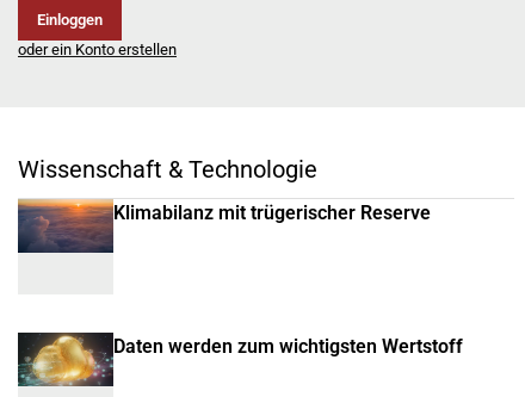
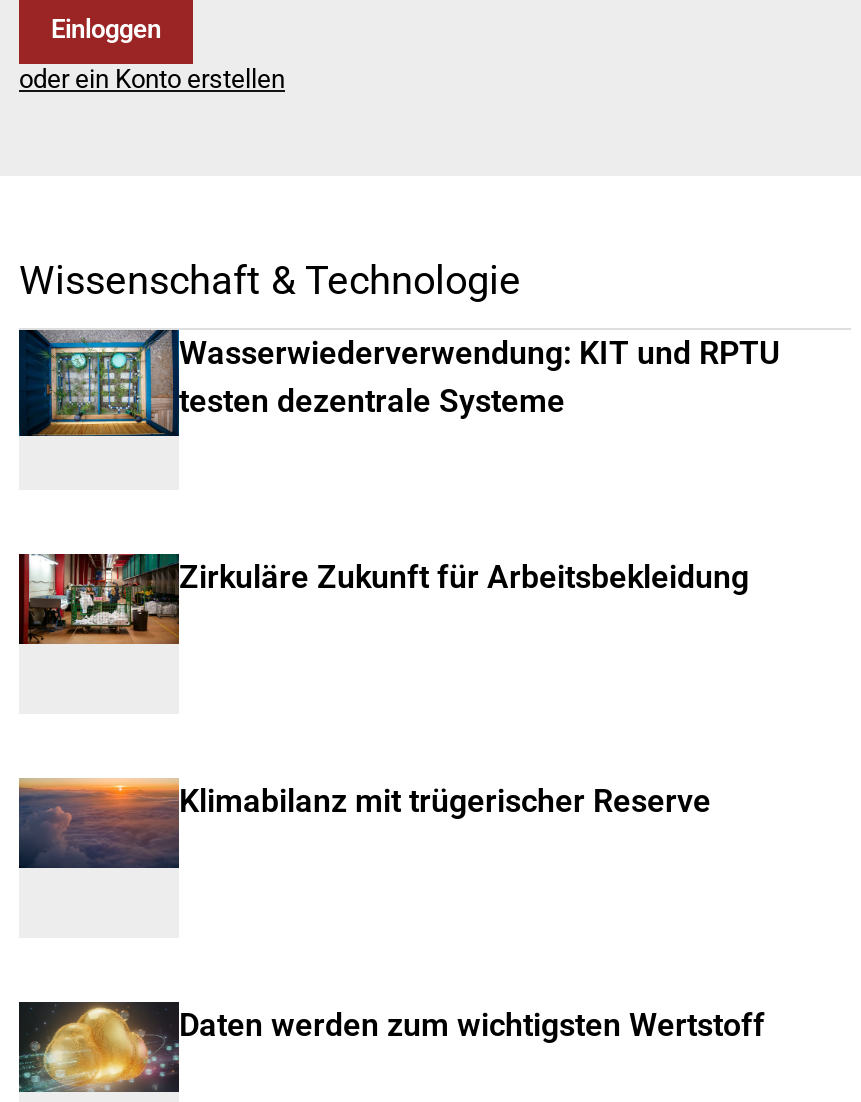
+ [image]
+ Wasserwiederverwendung: KIT und RPTU
+ testen dezentrale Systeme

+ [image]
+ Zirkuläre Zukunft für Arbeitsbekleidung
